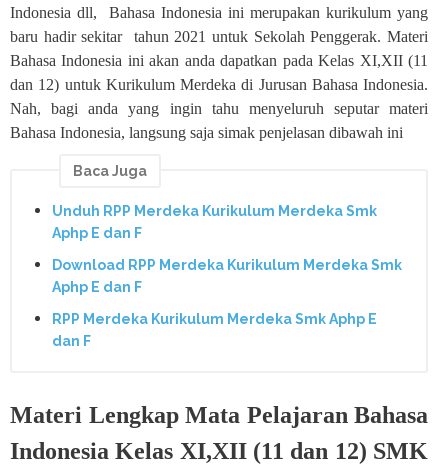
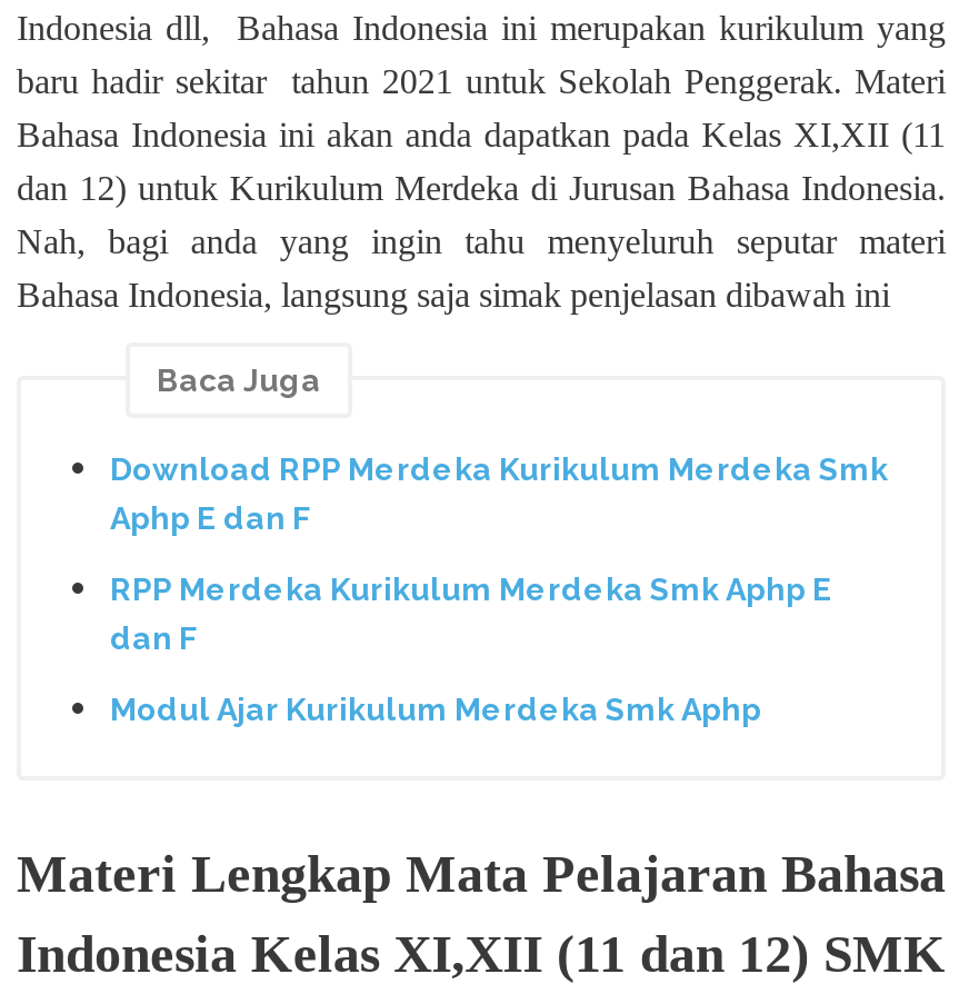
- Unduh RPP Merdeka Kurikulum Merdeka Smk
- Aphp E dan F

moved up: Download RPP Merdeka Kurikulum Merdeka Smk | Aphp E dan F | RPP Merdeka Kurikulum Merdeka Smk Aphp E | dan F

+ Modul Ajar Kurikulum Merdeka Smk Aphp
